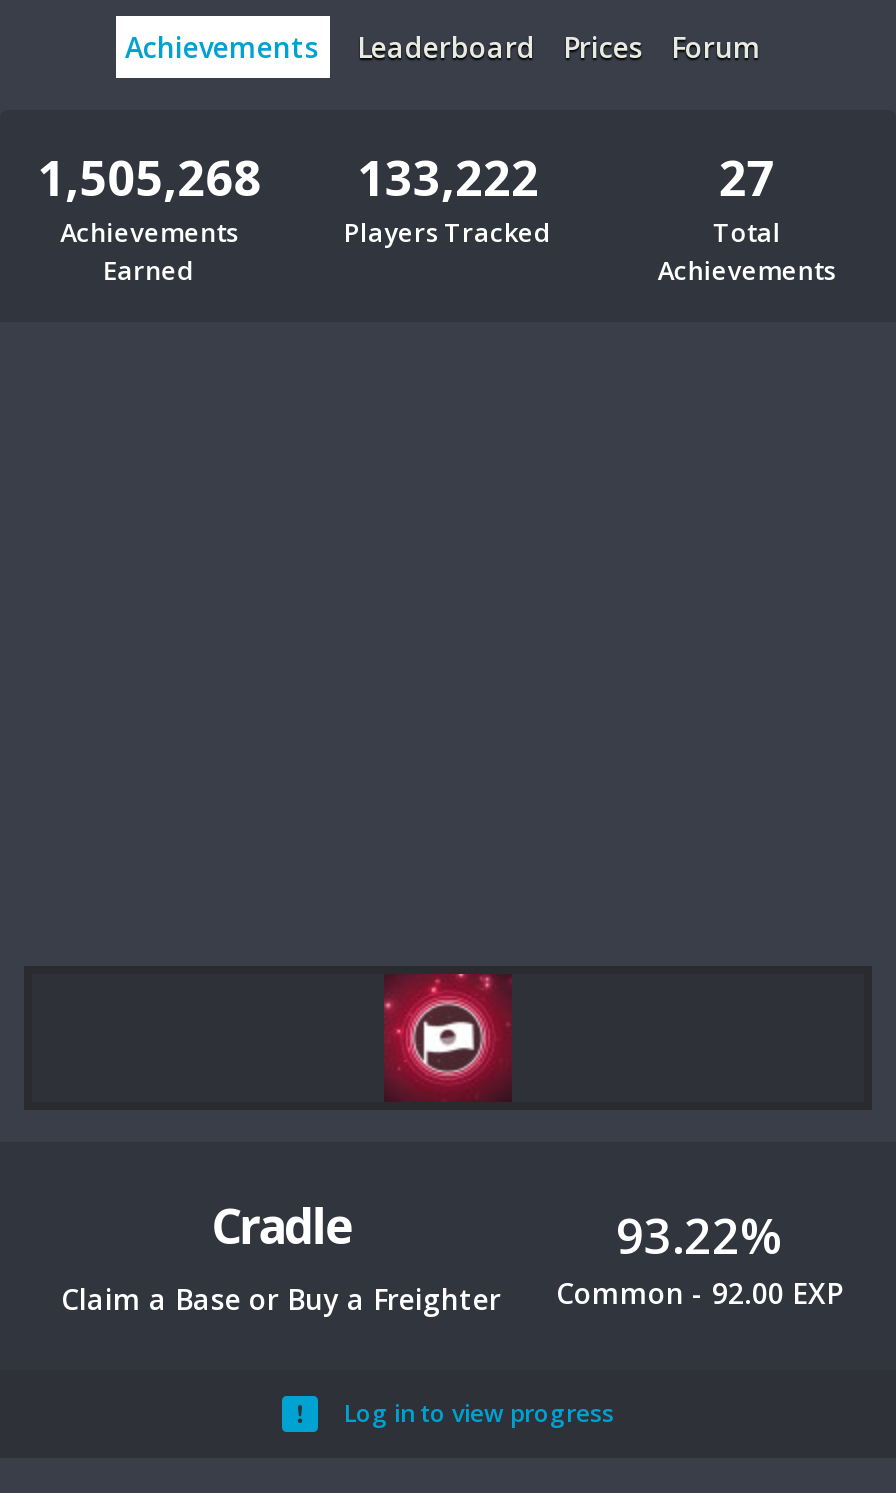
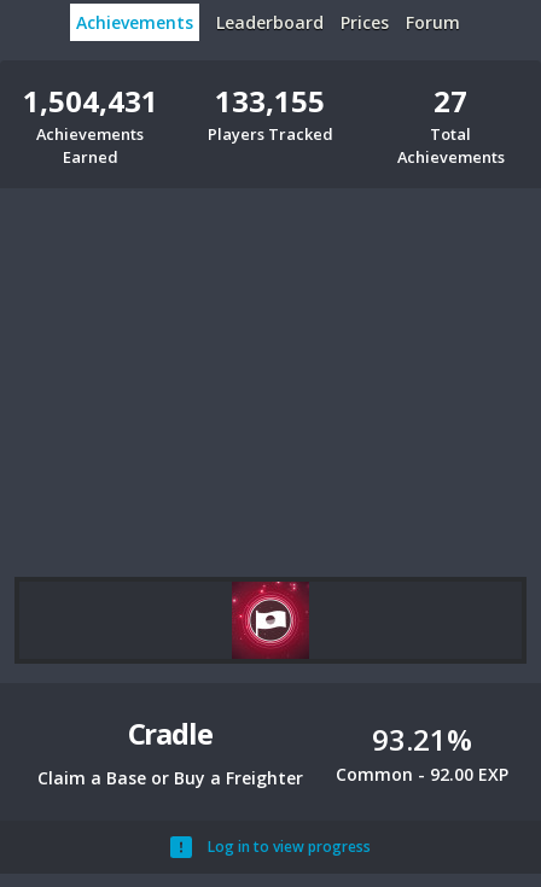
- 1,505,268
+ 1,504,431

- 133,222
+ 133,155

- 93.22%
+ 93.21%
